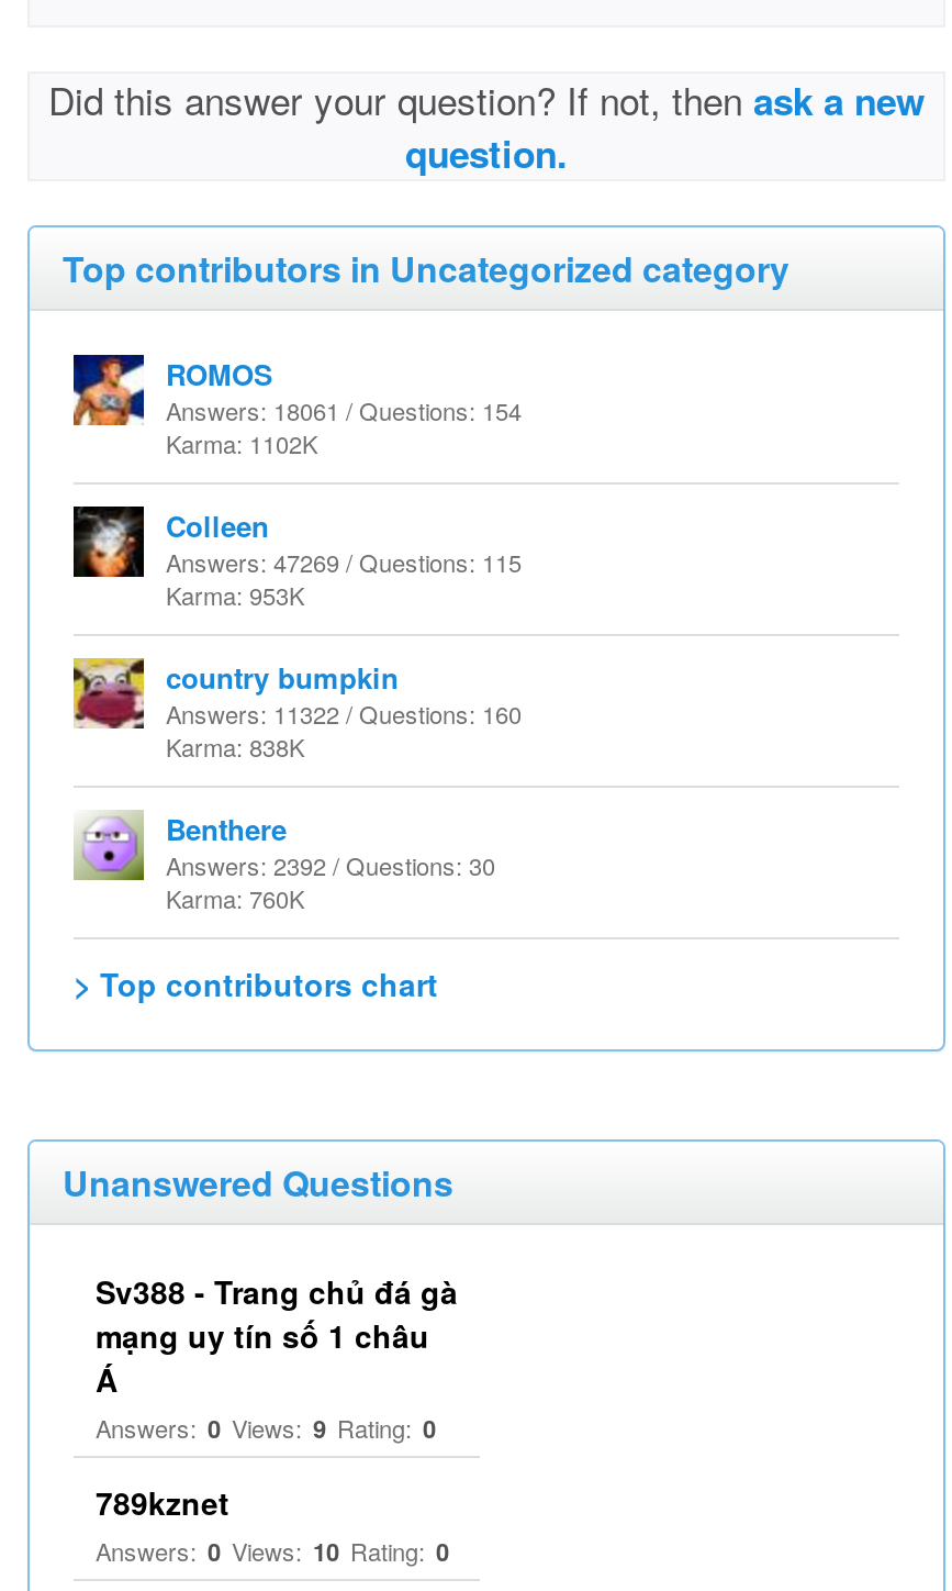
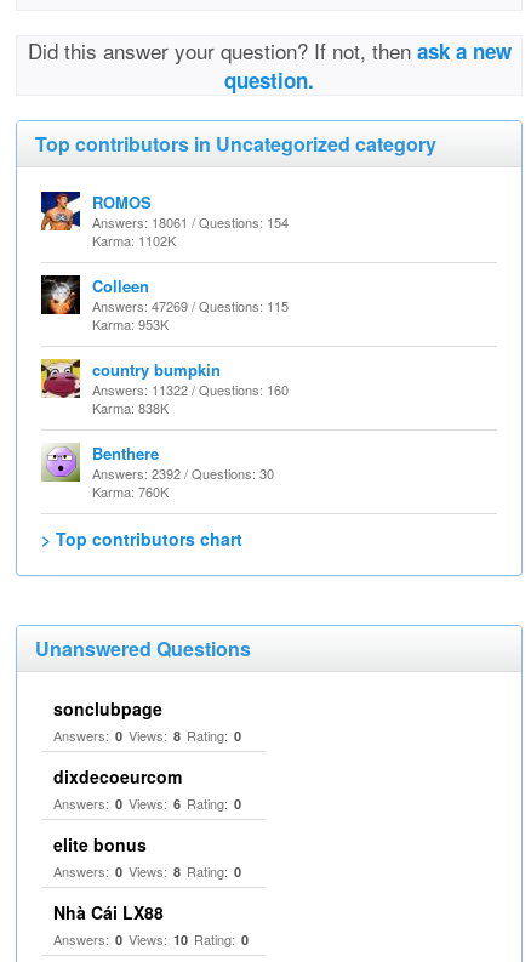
- Sv388 - Trang chủ đá gà
- mạng uy tín số 1 châu
- Á
- Answers: 0 Views: 9 Rating: 0
- 789kznet
+ sonclubpage
+ Answers: 0 Views: 8 Rating: 0
+ dixdecoeurcom
+ Answers: 0 Views: 6 Rating: 0
+ elite bonus
+ Answers: 0 Views: 8 Rating: 0
+ Nhà Cái LX88
